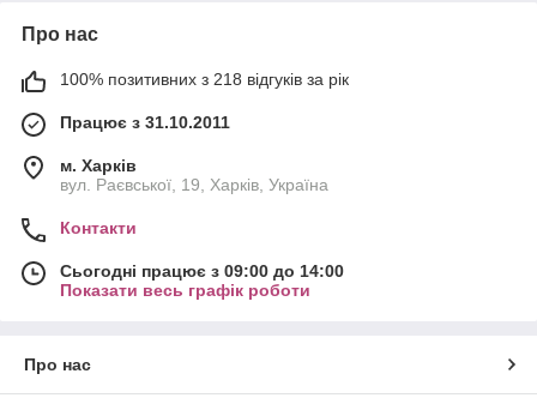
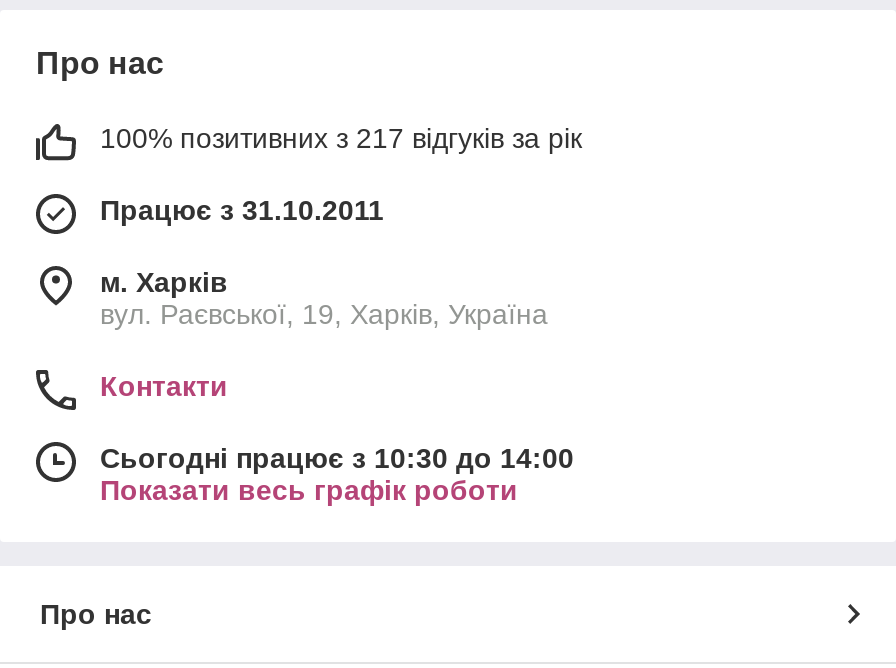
- 100% позитивних з 218 відгуків за рік
+ 100% позитивних з 217 відгуків за рік

- Сьогодні працює з 09:00 до 14:00
+ Сьогодні працює з 10:30 до 14:00
